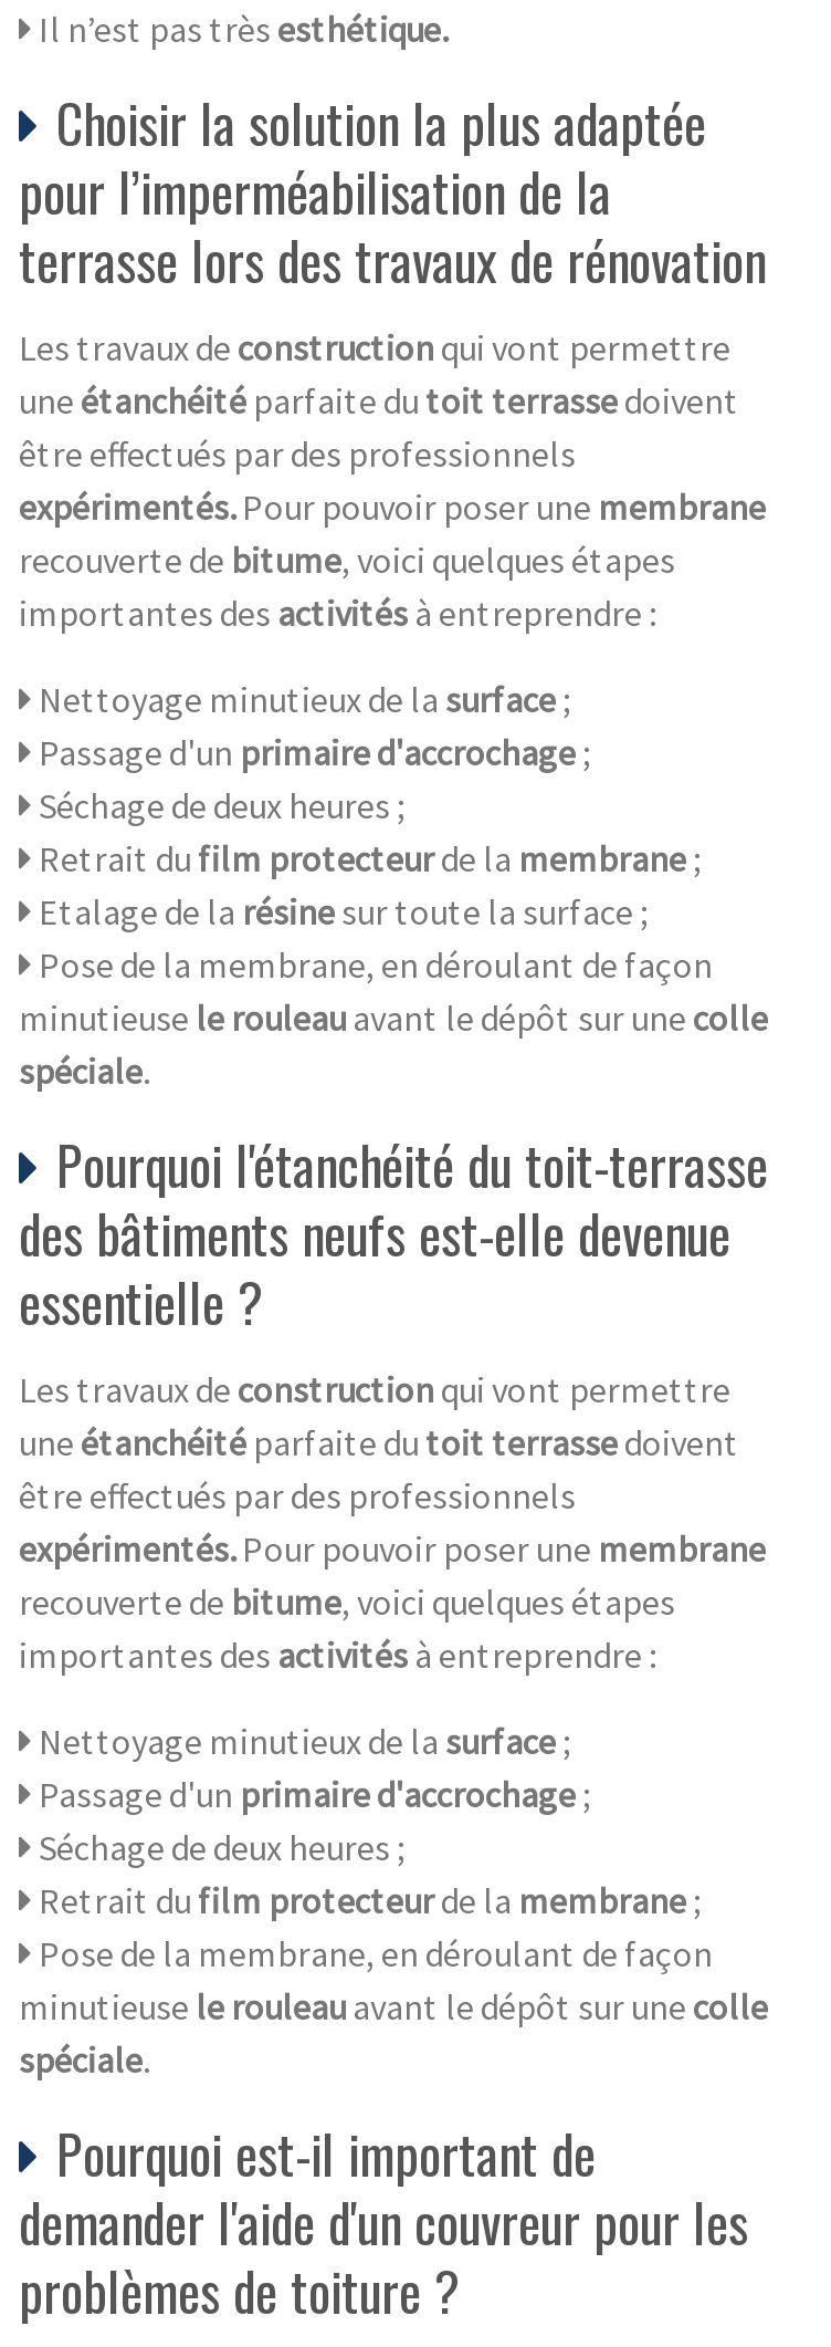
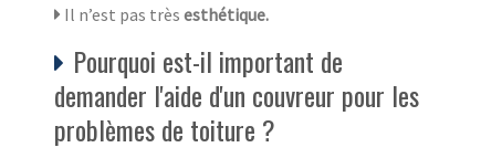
- Choisir la solution la plus adaptée
- pour l’imperméabilisation de la
- terrasse lors des travaux de rénovation
- Les travaux de construction qui vont permettre
- une étanchéité parfaite du toit terrasse doivent
- être effectués par des professionnels
- expérimentés. Pour pouvoir poser une membrane
- recouverte de bitume, voici quelques étapes
- importantes des activités à entreprendre :
- Nettoyage minutieux de la surface;
- Passage d'un primaire d'accrochage;
- Séchage de deux heures ;
- Retrait du film protecteurde la membrane;
- Etalage de la résine sur toute la surface ;
- Pose de la membrane, en déroulant de façon
- minutieuse le rouleau avant le dépôt sur une colle
- spéciale.
- Pourquoi l'étanchéité du toit-terrasse
- des bâtiments neufs est-elle devenue
- essentielle ?
- Les travaux de construction qui vont permettre
- une étanchéité parfaite du toit terrasse doivent
- être effectués par des professionnels
- expérimentés. Pour pouvoir poser une membrane
- recouverte de bitume, voici quelques étapes
- importantes des activités à entreprendre :
- Nettoyage minutieux de la surface;
- Passage d'un primaire d'accrochage;
- Séchage de deux heures ;
- Retrait du film protecteurde la membrane;
- Pose de la membrane, en déroulant de façon
- minutieuse le rouleau avant le dépôt sur une colle
- spéciale.
